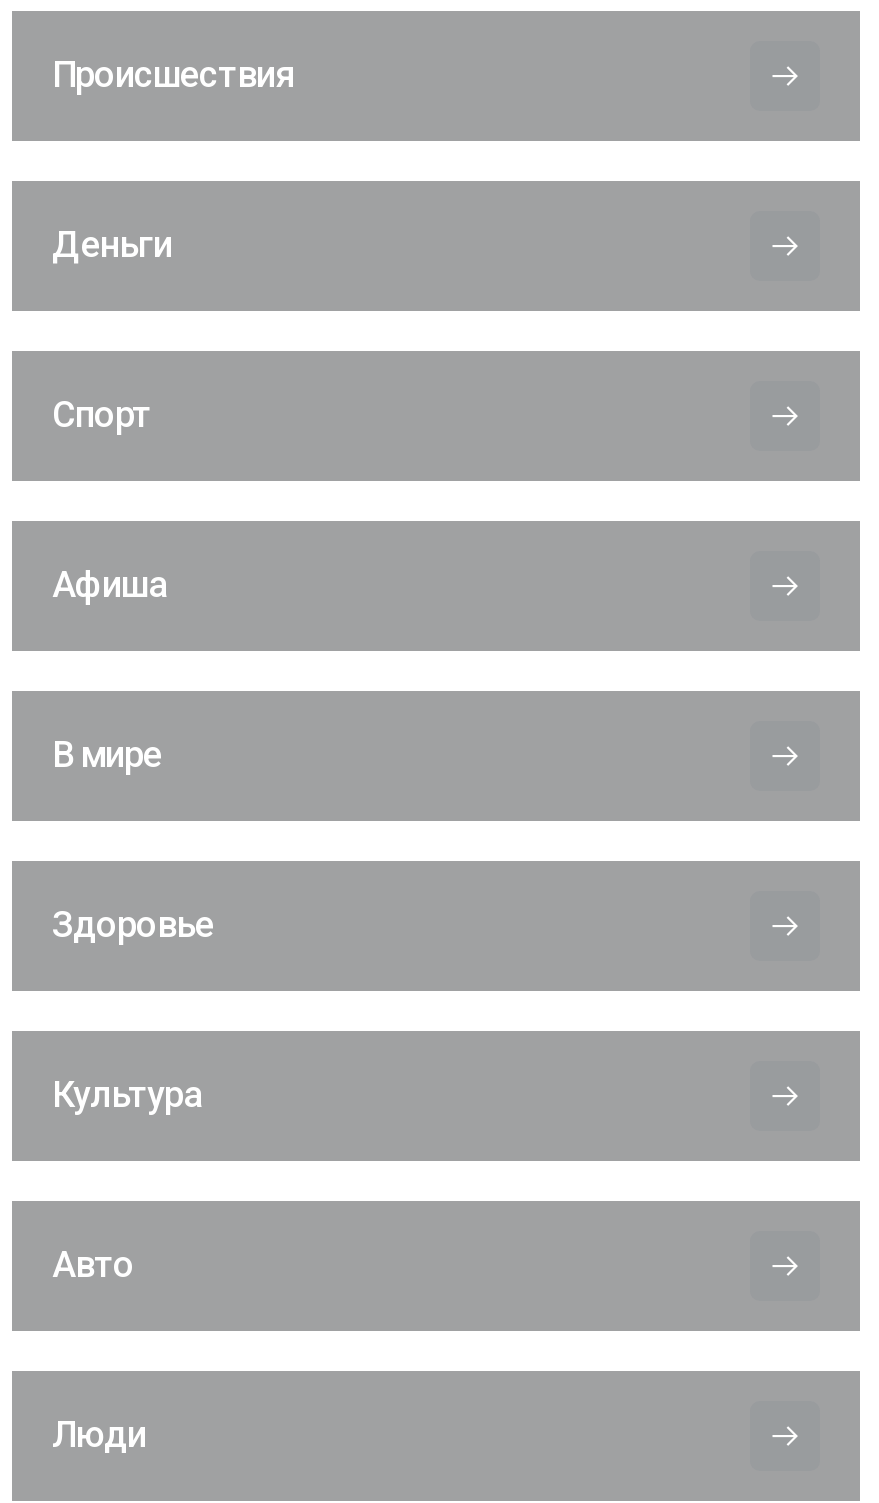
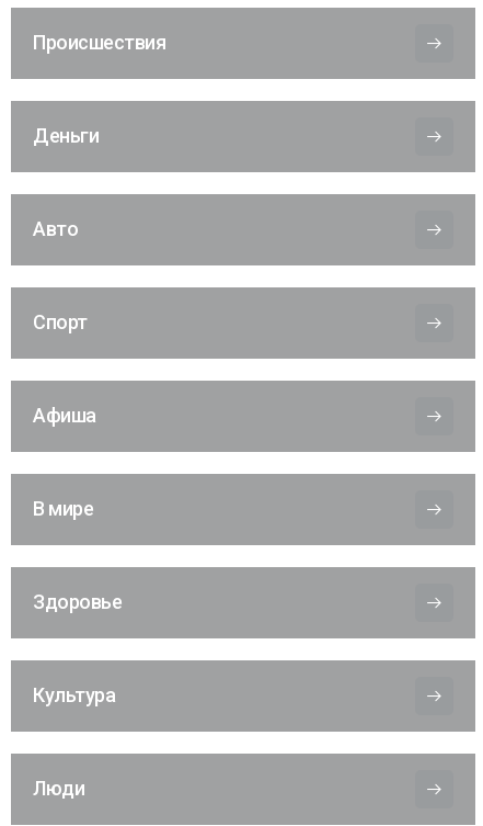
moved down: Спорт | Афиша | В мире | Здоровье | Культура

moved up: Авто
